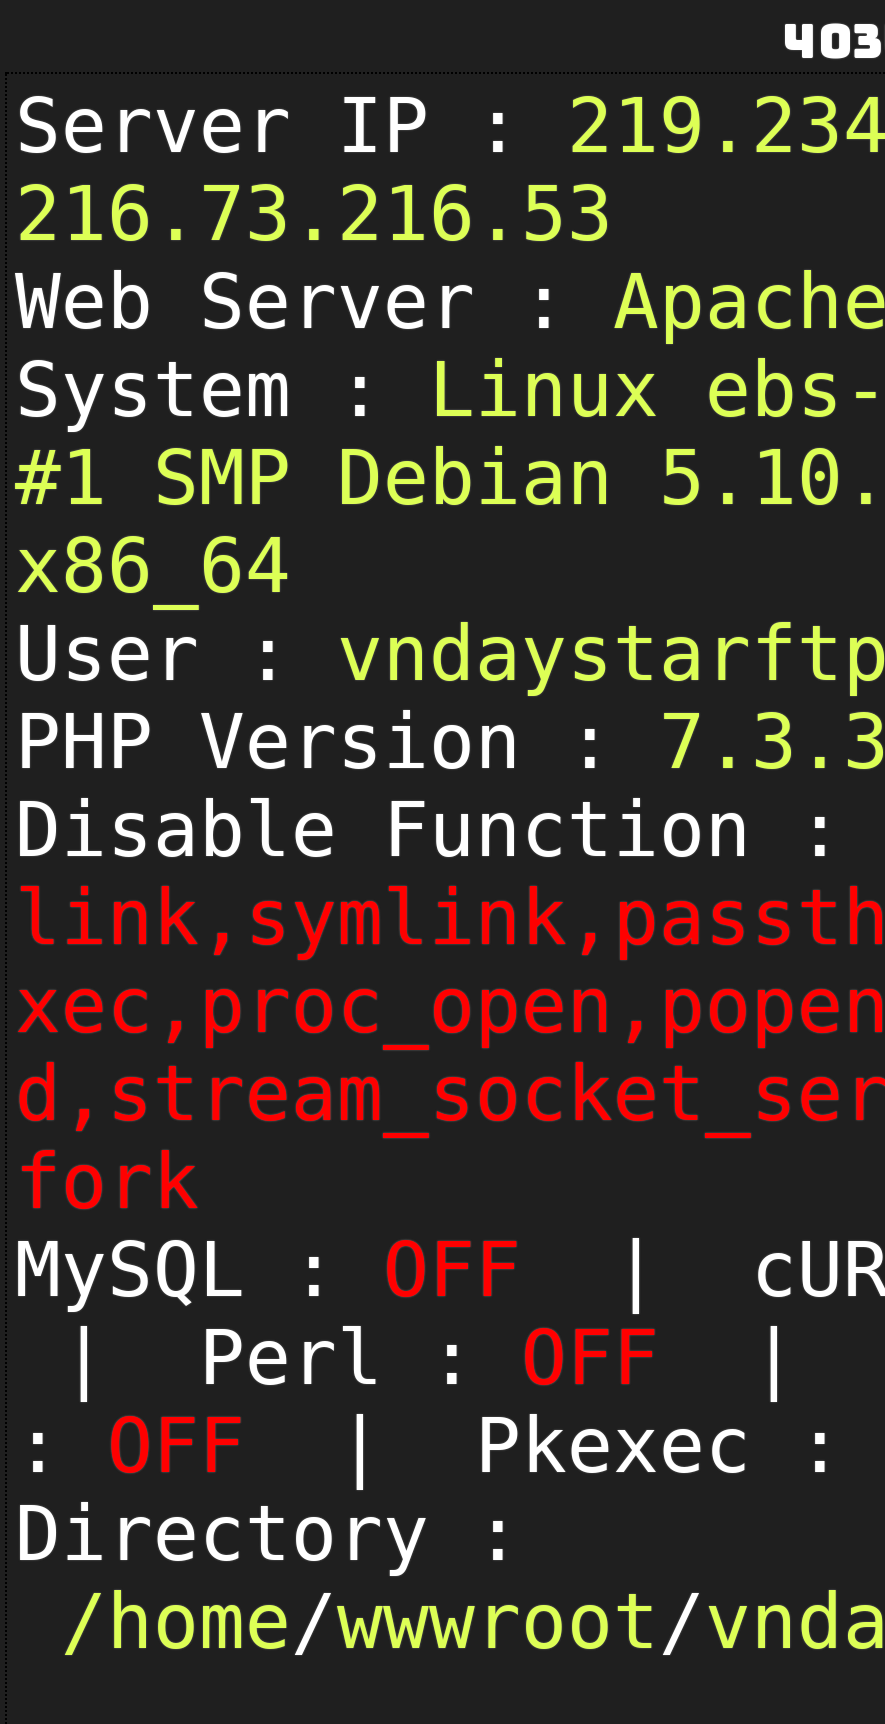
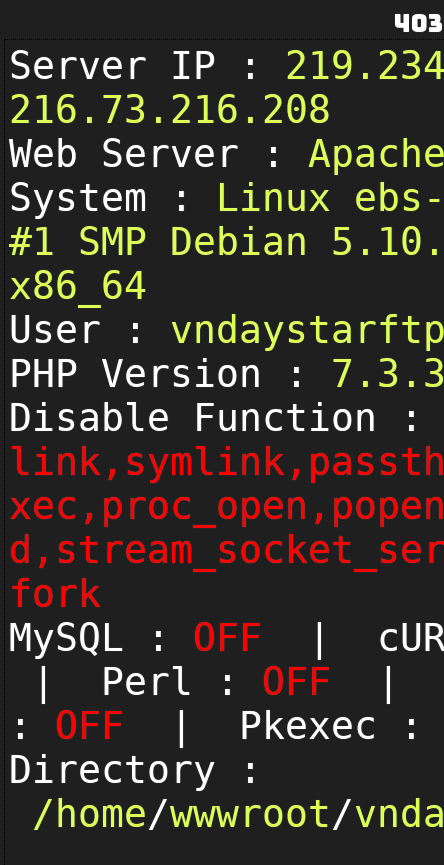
- 216.73.216.53
+ 216.73.216.208
